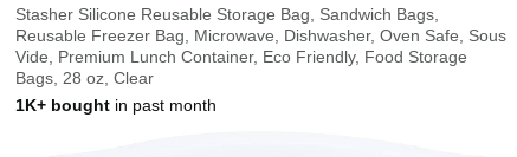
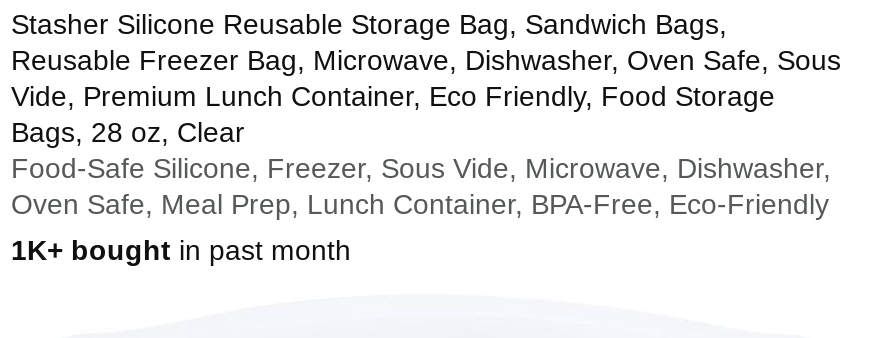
+ Food-Safe Silicone, Freezer, Sous Vide, Microwave, Dishwasher,
+ Oven Safe, Meal Prep, Lunch Container, BPA-Free, Eco-Friendly
